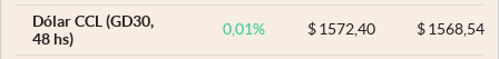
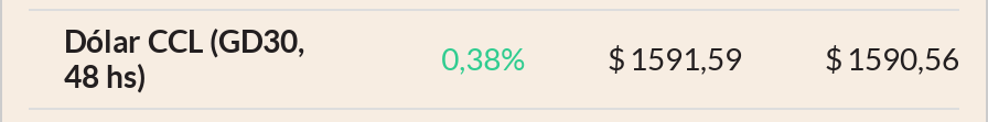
- 0,01%
+ 0,38%

- $ 1572,40
+ $ 1591,59

- $ 1568,54
+ $ 1590,56
